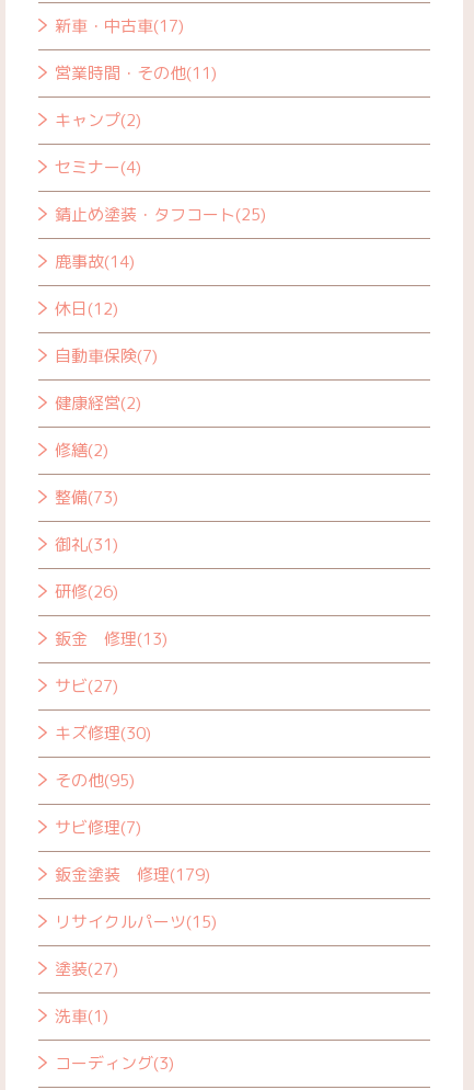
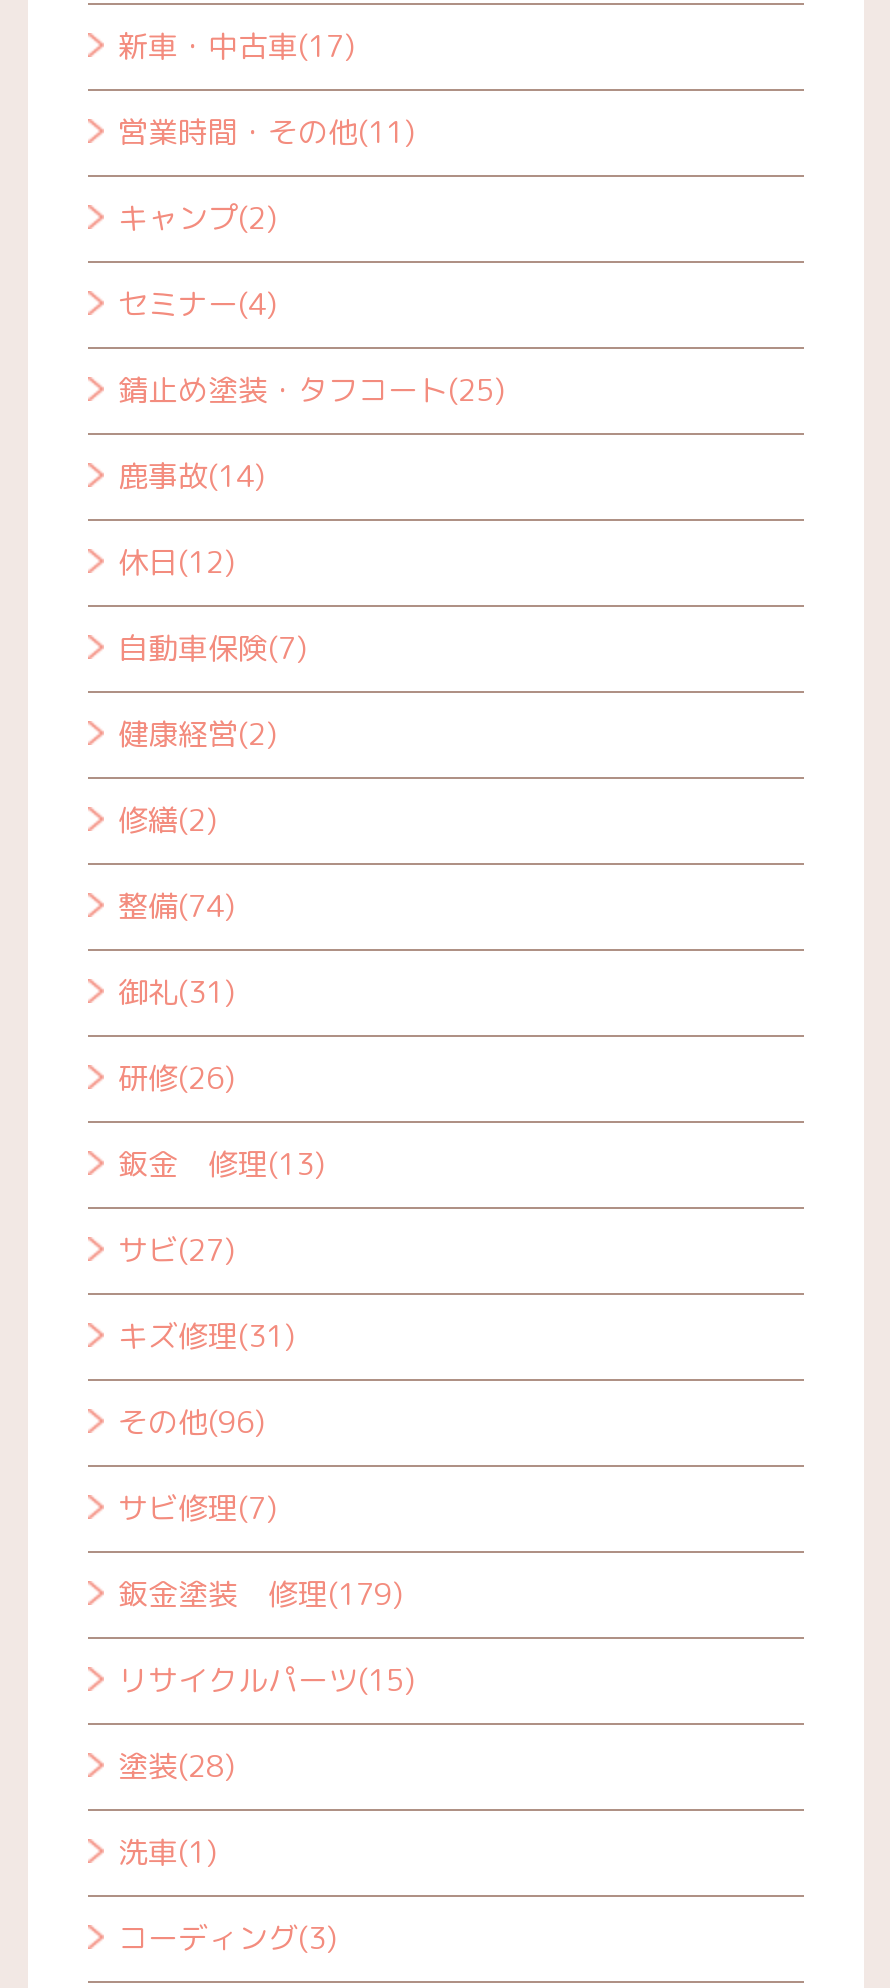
- 整備(73)
+ 整備(74)

- キズ修理(30)
+ キズ修理(31)

- その他(95)
+ その他(96)

- 塗装(27)
+ 塗装(28)
